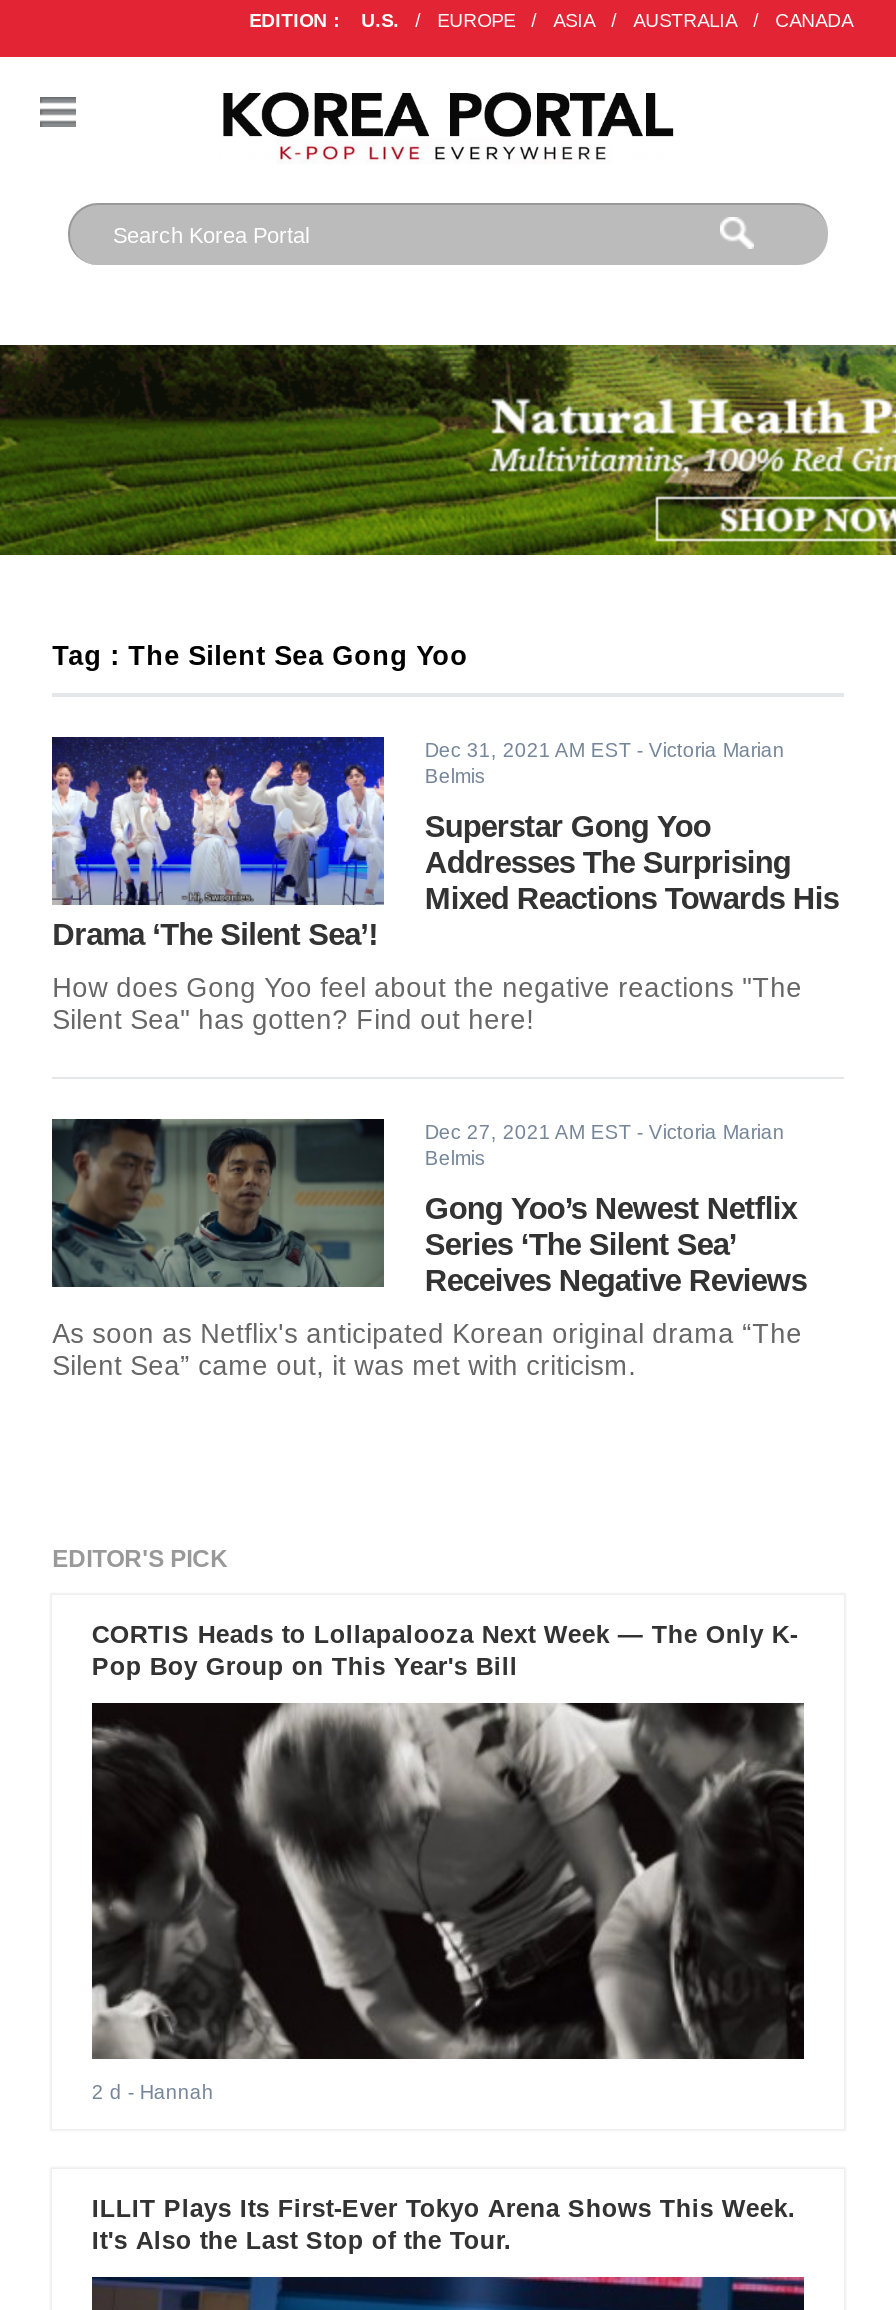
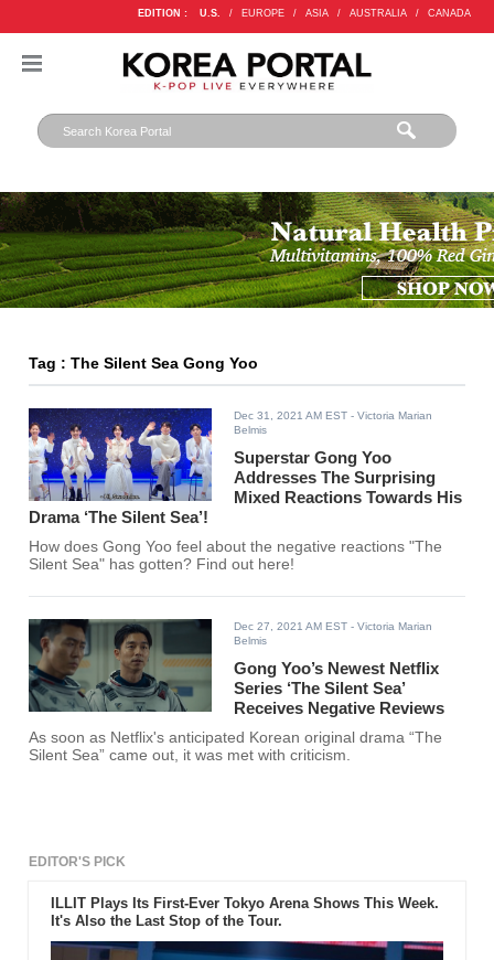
- CORTIS Heads to Lollapalooza Next Week — The Only K-
- Pop Boy Group on This Year's Bill

- [image]
- 2 d - Hannah
